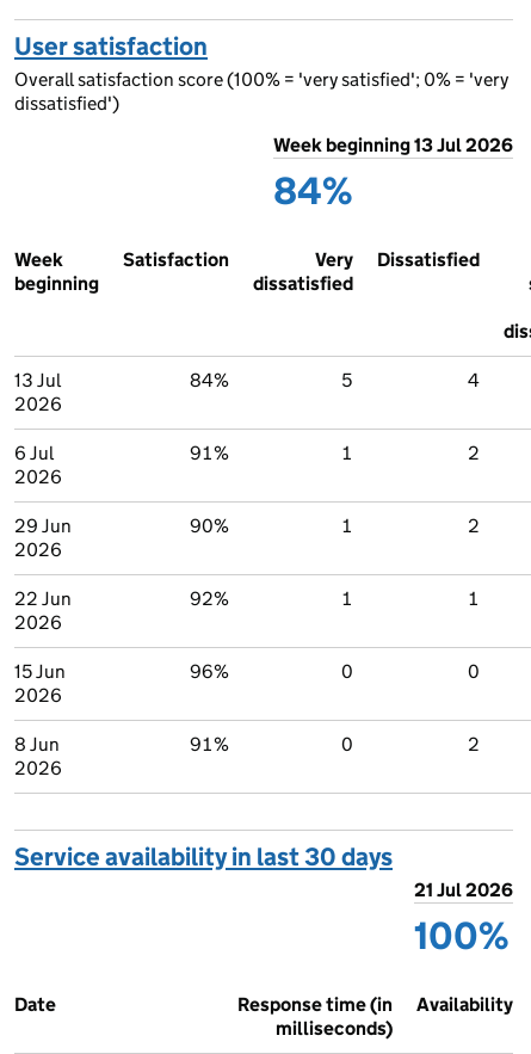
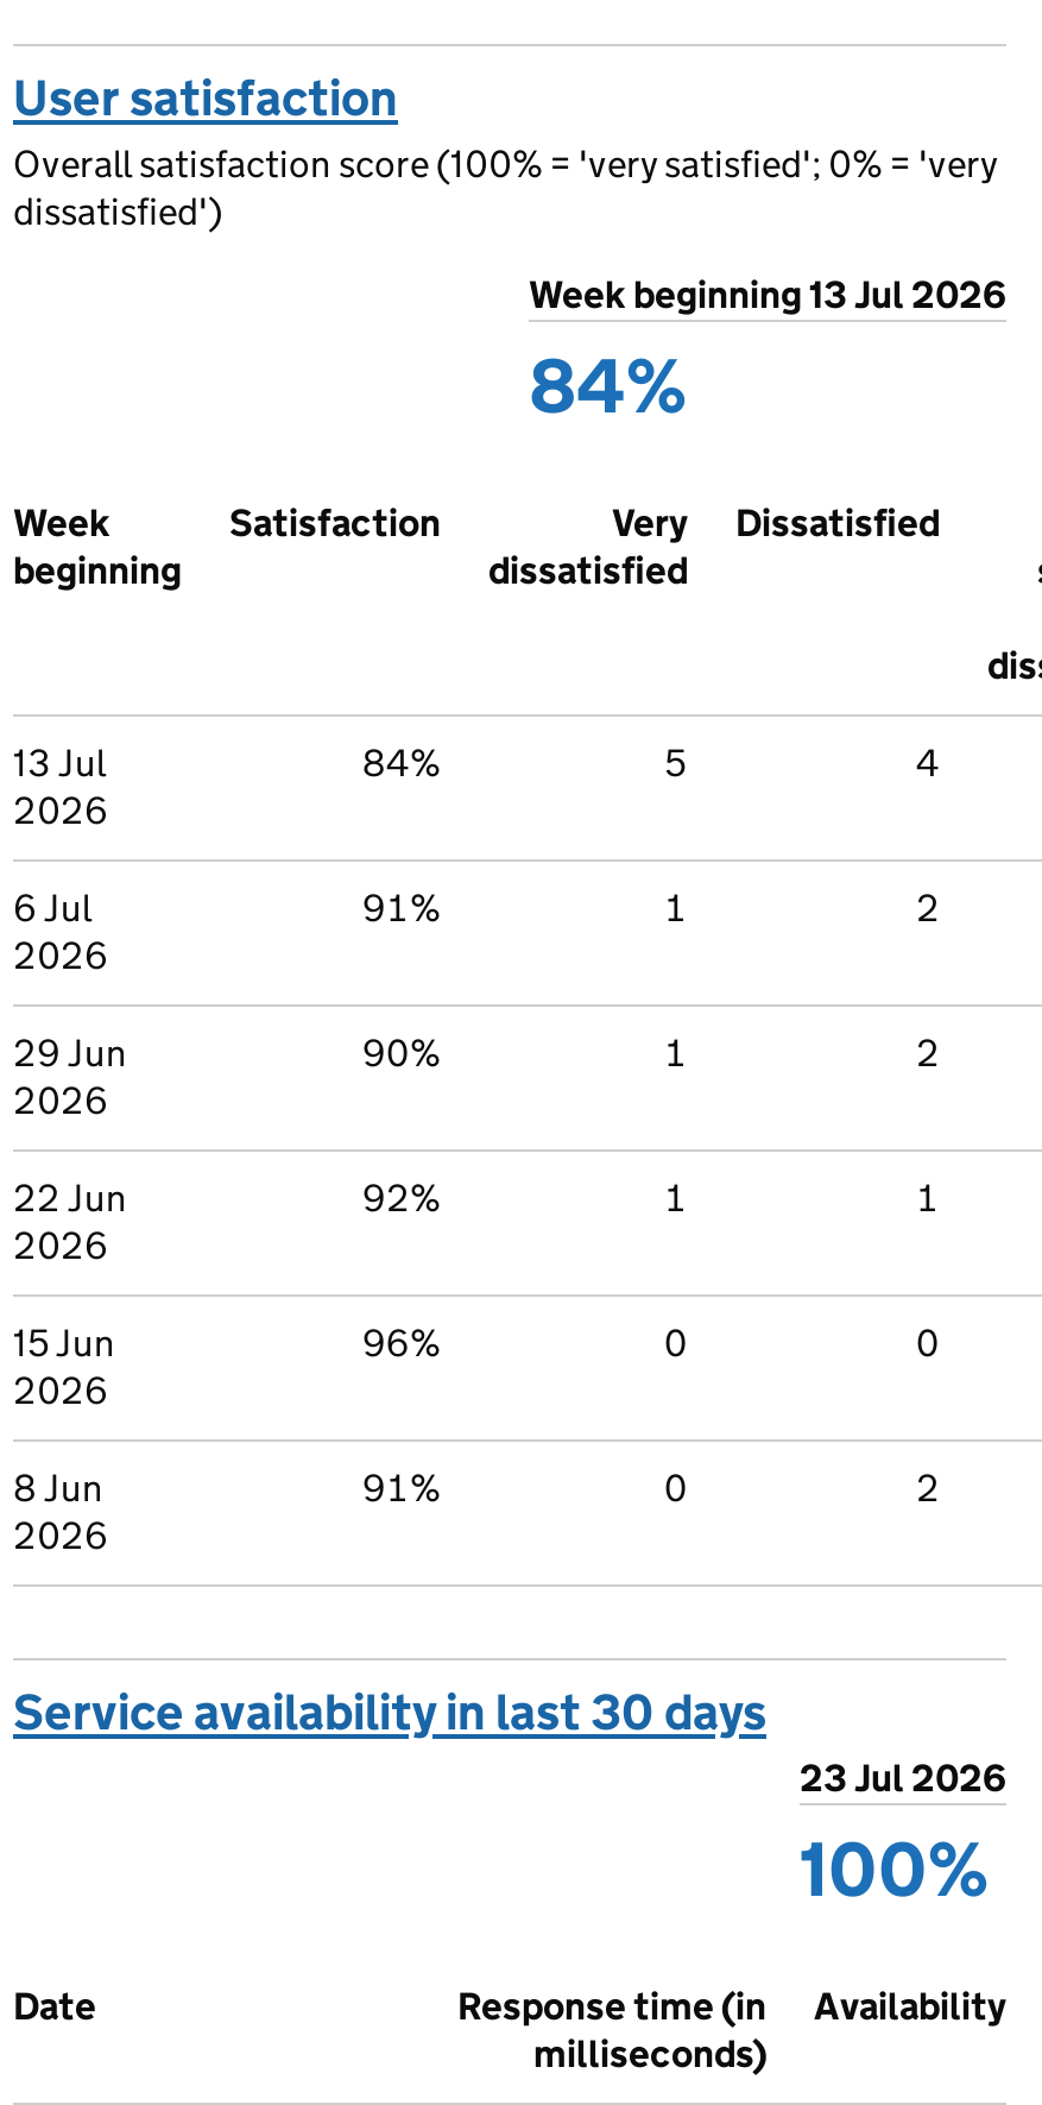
- 21 Jul 2026
+ 23 Jul 2026
